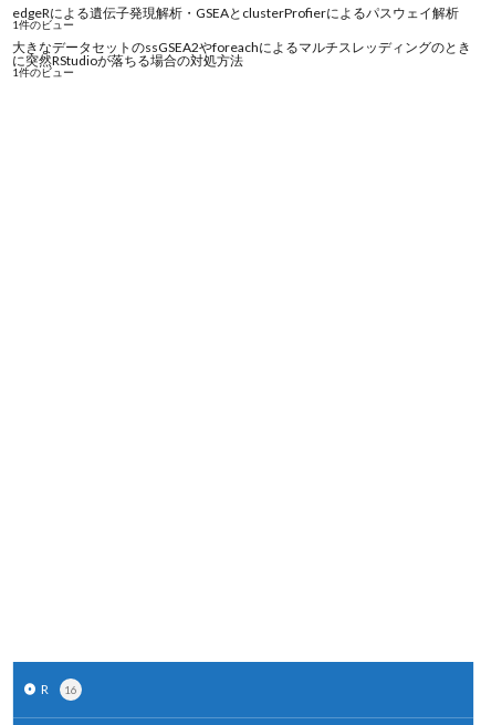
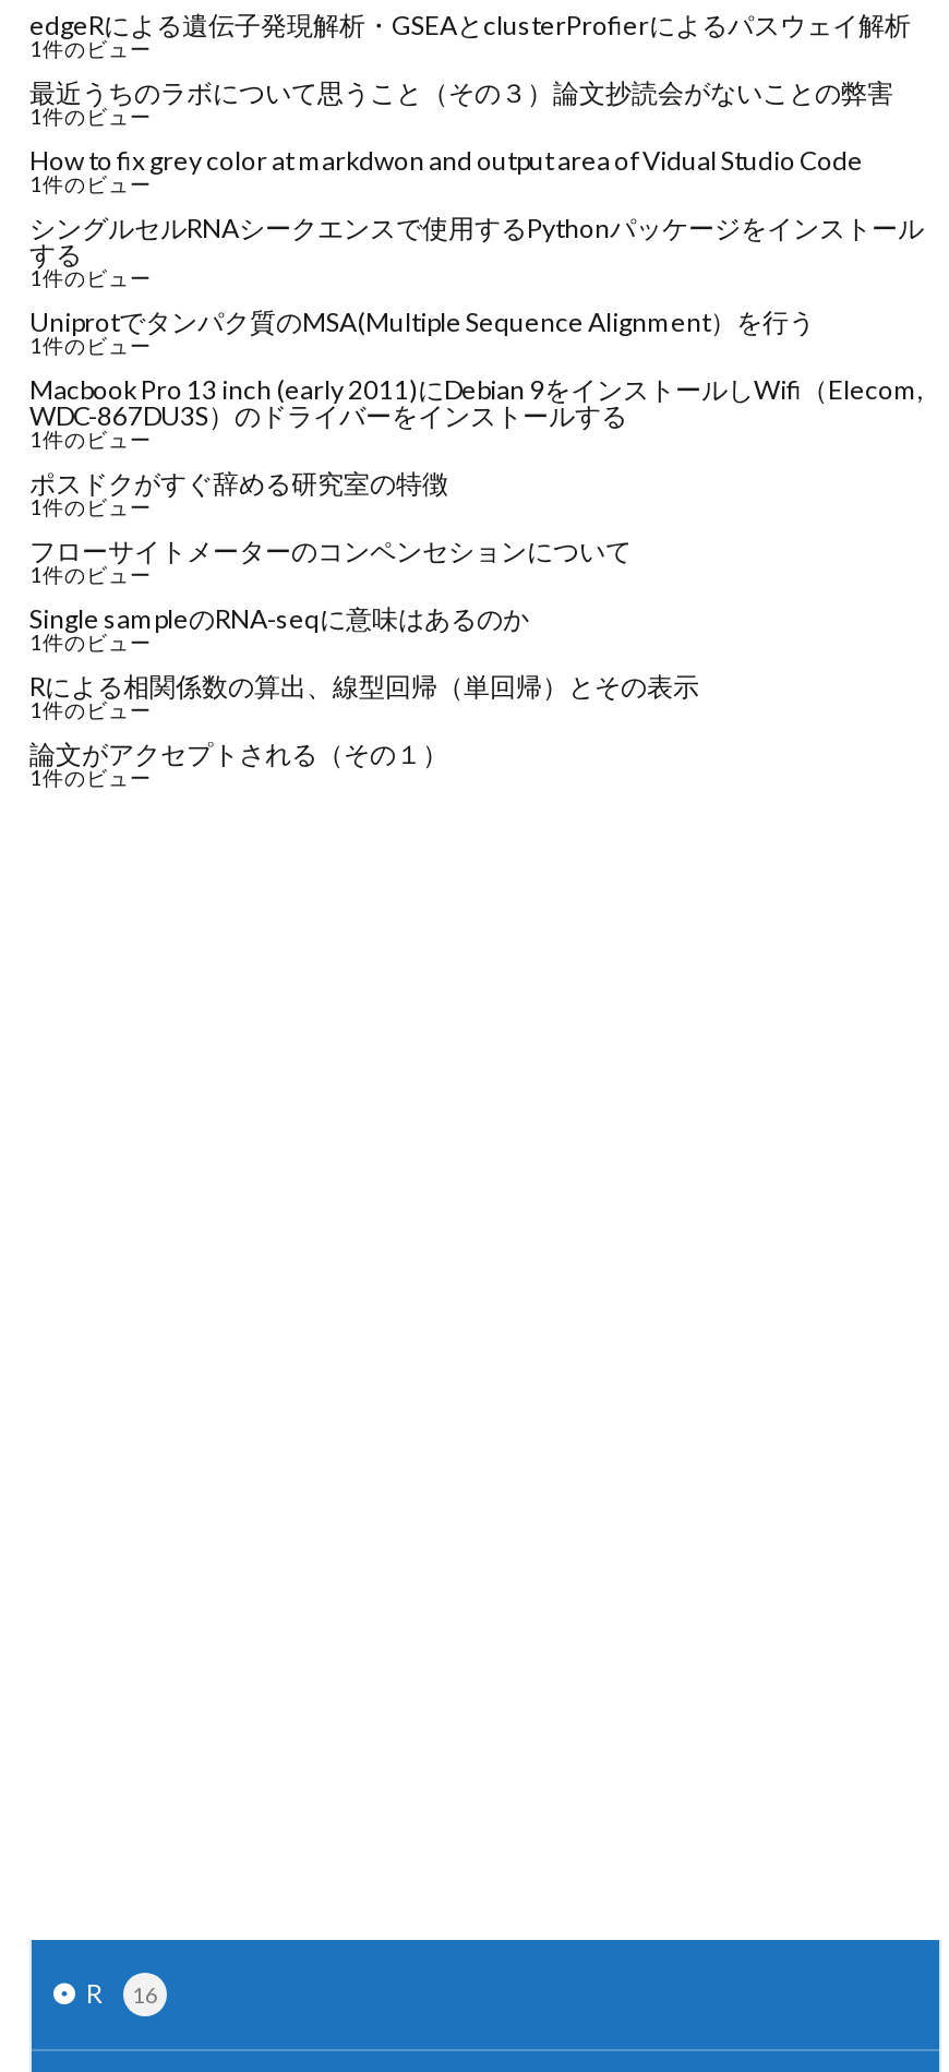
- 大きなデータセットのssGSEA2やforeachによるマルチスレッディングのとき
- に突然RStudioが落ちる場合の対処方法
+ 最近うちのラボについて思うこと（その３）論文抄読会がないことの弊害
+ 1件のビュー
+ How to fix grey color at markdwon and output area of Vidual Studio Code
+ 1件のビュー
+ シングルセルRNAシークエンスで使用するPythonパッケージをインストール
+ する
+ 1件のビュー
+ Uniprotでタンパク質のMSA(Multiple Sequence Alignment）を行う
+ 1件のビュー
+ Macbook Pro 13 inch (early 2011)にDebian 9をインストールしWifi（Elecom,
+ WDC-867DU3S）のドライバーをインストールする
+ 1件のビュー
+ ポスドクがすぐ辞める研究室の特徴
+ 1件のビュー
+ フローサイトメーターのコンペンセションについて
+ 1件のビュー
+ Single sampleのRNA-seqに意味はあるのか
+ 1件のビュー
+ Rによる相関係数の算出、線型回帰（単回帰）とその表示
+ 1件のビュー
+ 論文がアクセプトされる（その１）
